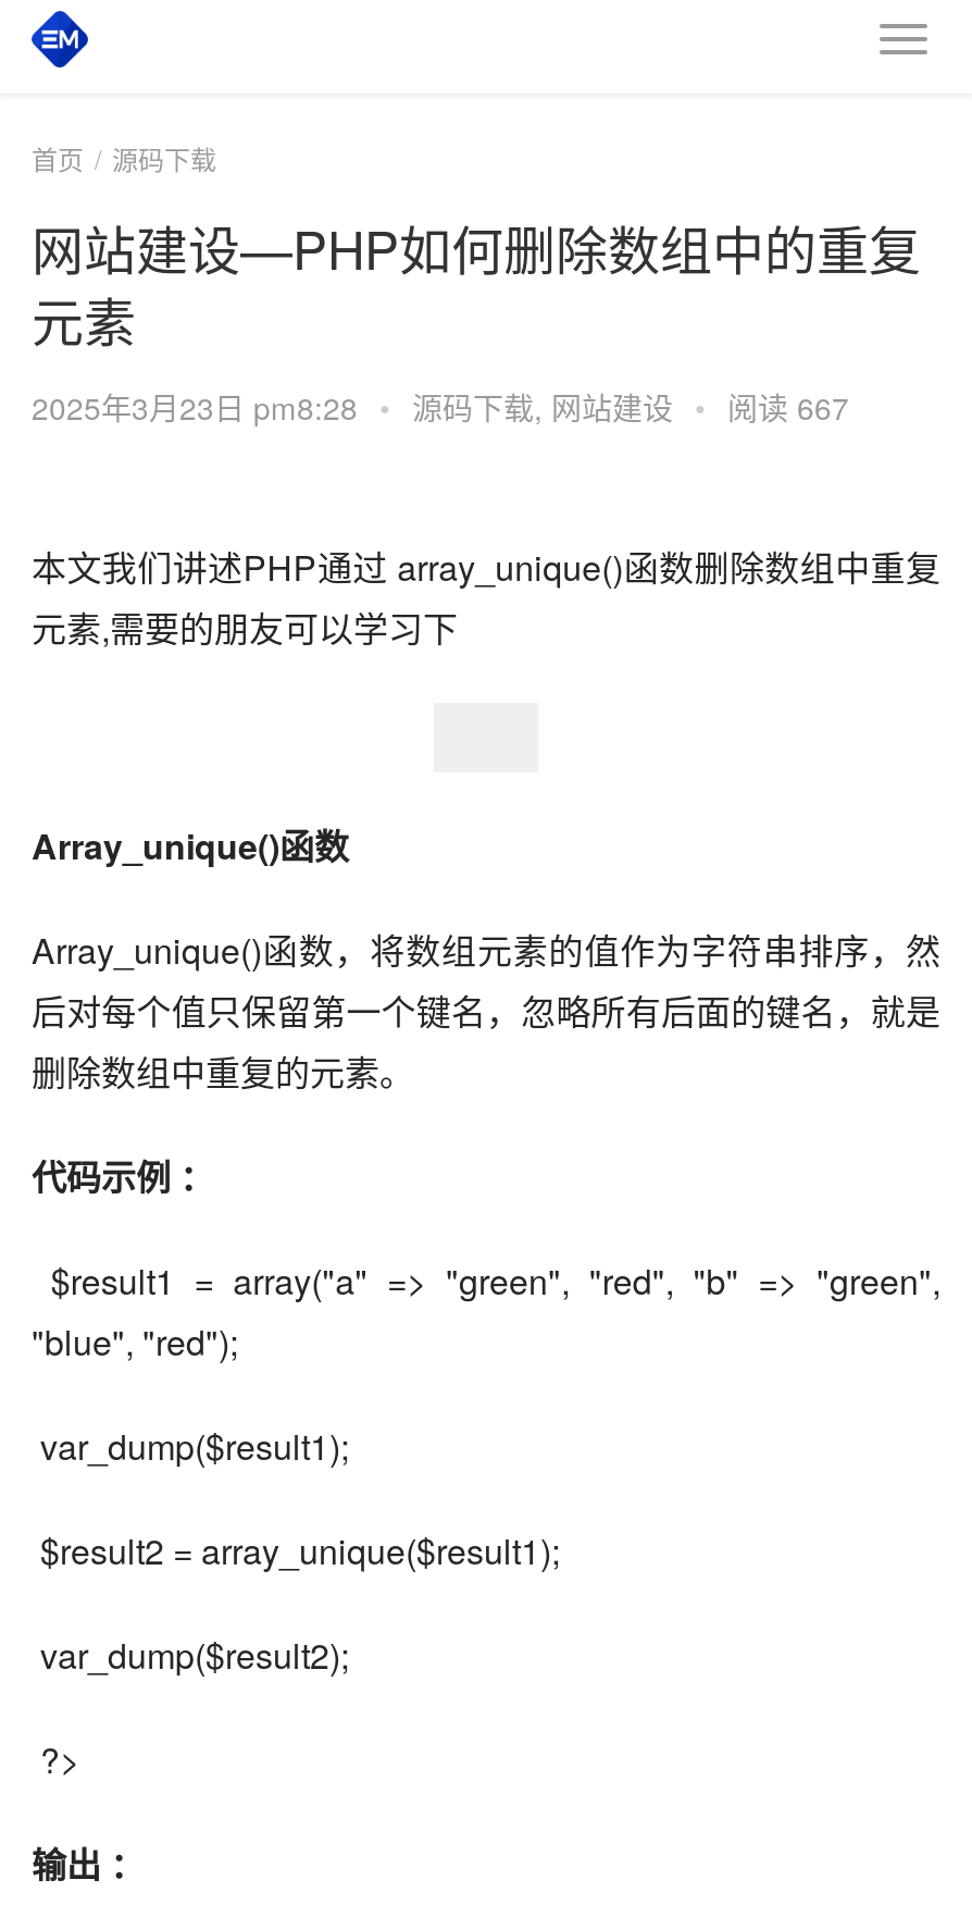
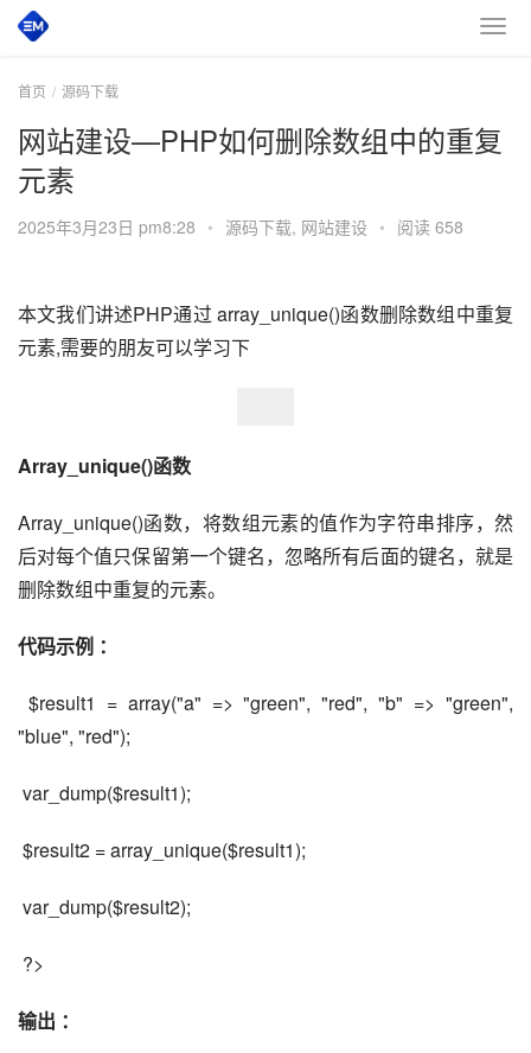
- 2025年3月23日 pm8:28 • 源码下载,网站建设 • 阅读 667
+ 2025年3月23日 pm8:28 • 源码下载,网站建设 • 阅读 658
